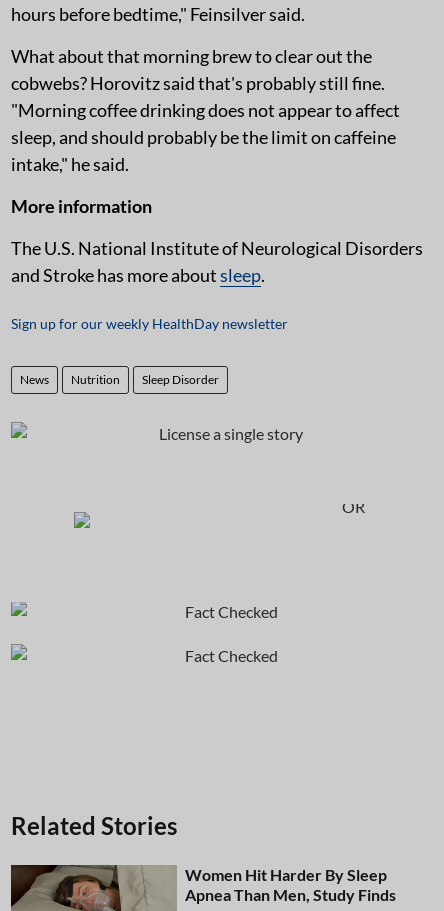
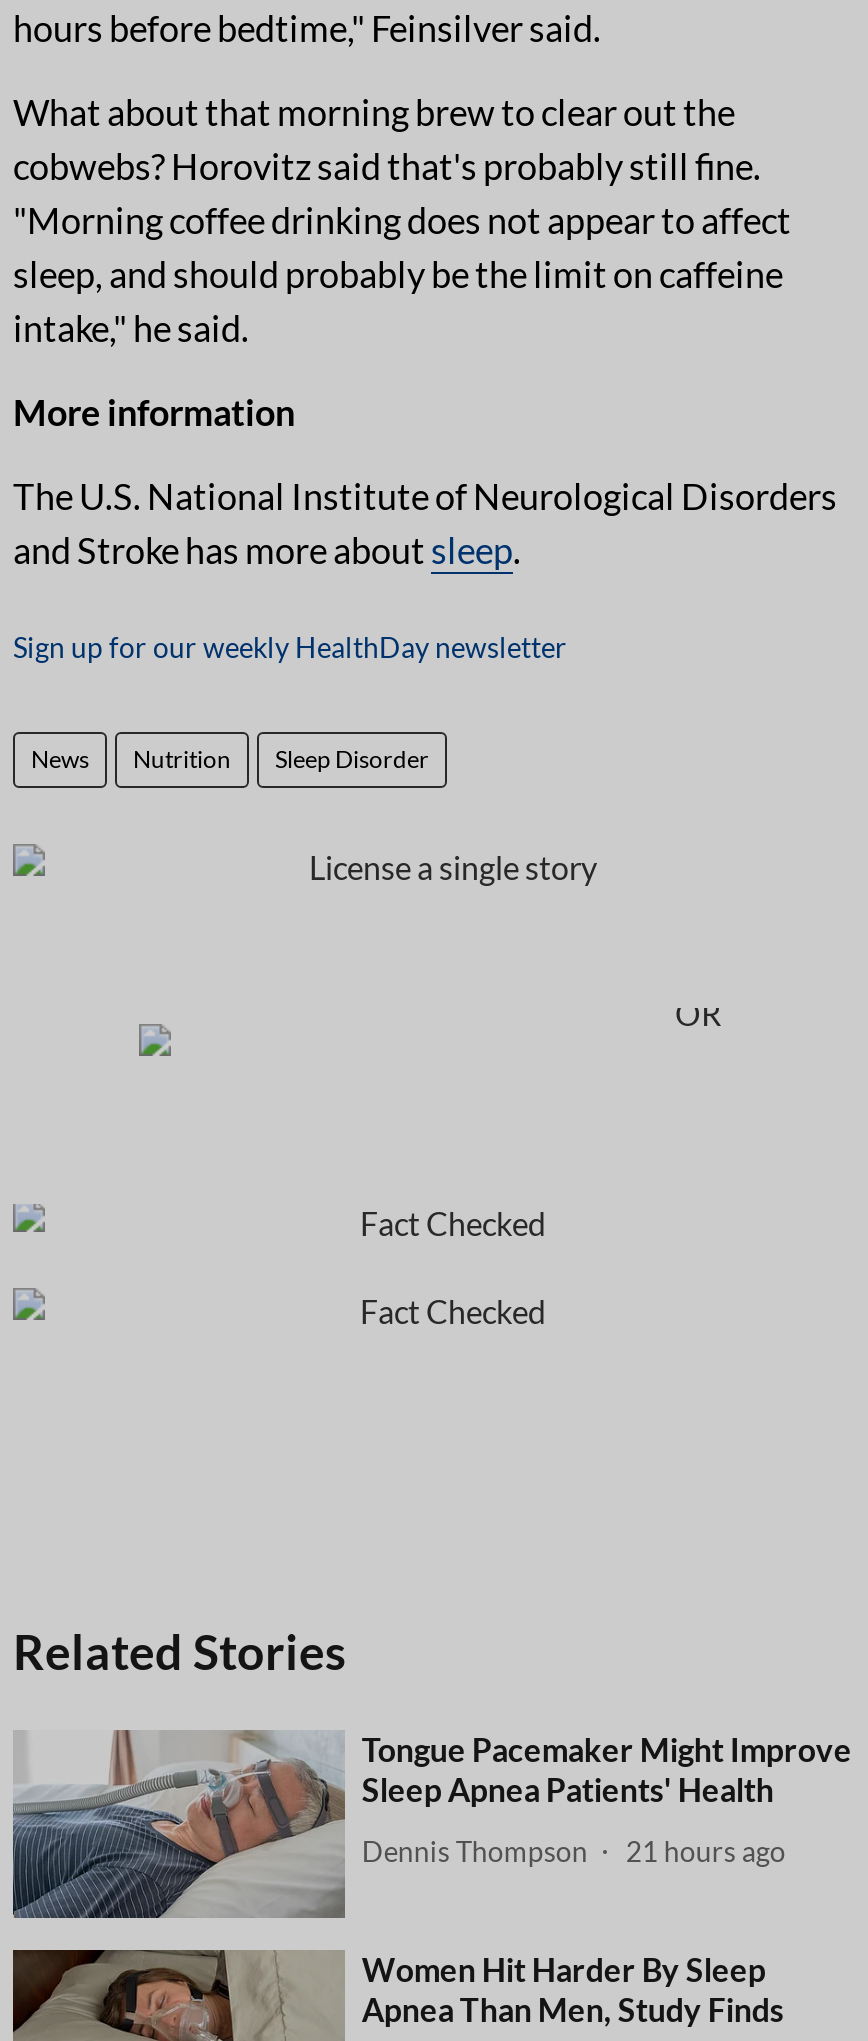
+ [image]
+ Tongue Pacemaker Might Improve
+ Sleep Apnea Patients' Health
+ Dennis Thompson
+ 21 hours ago
